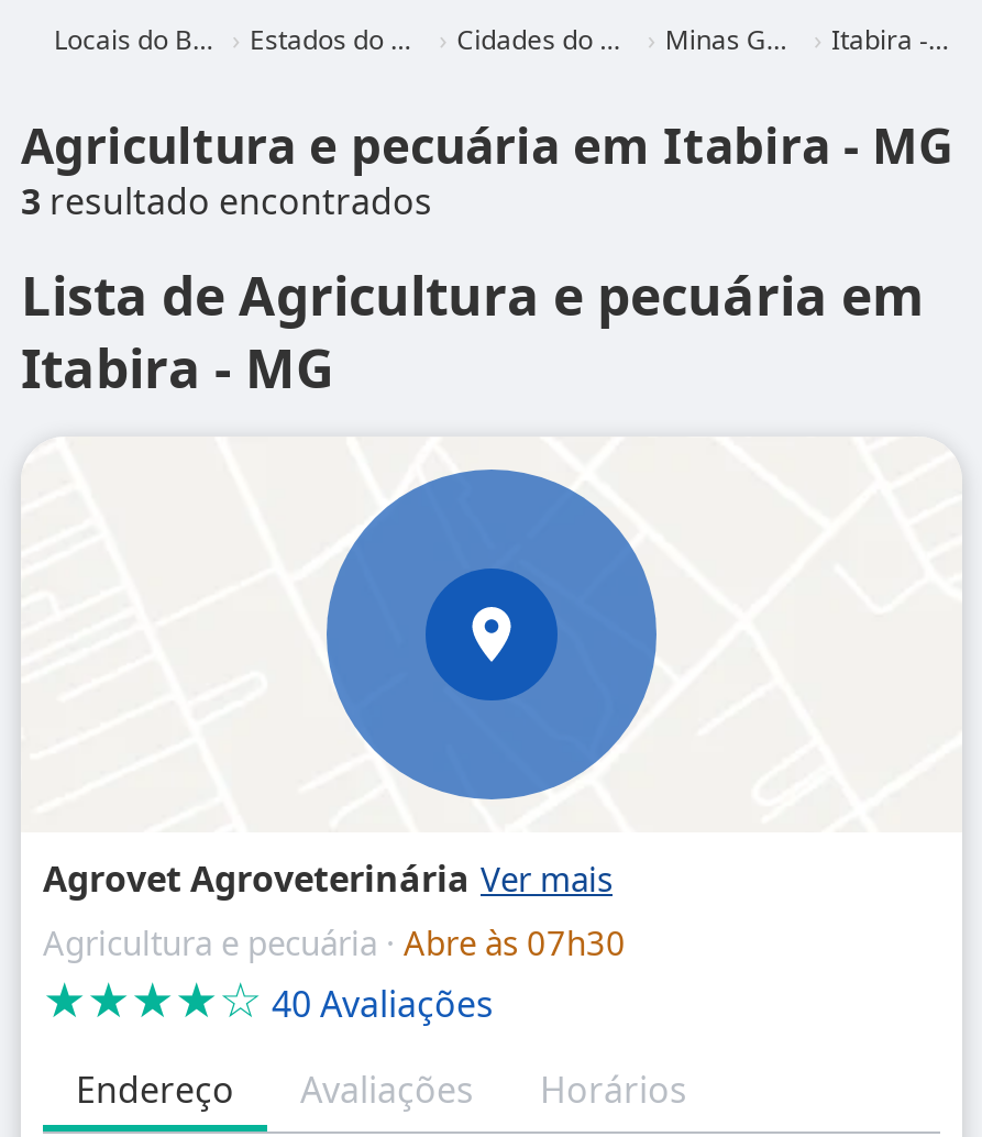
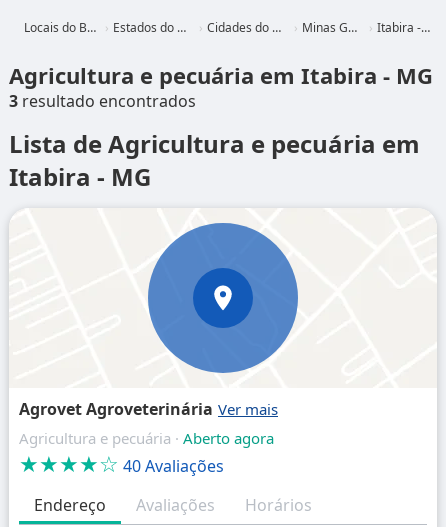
- Agricultura e pecuária · Abre às 07h30
+ Agricultura e pecuária · Aberto agora
